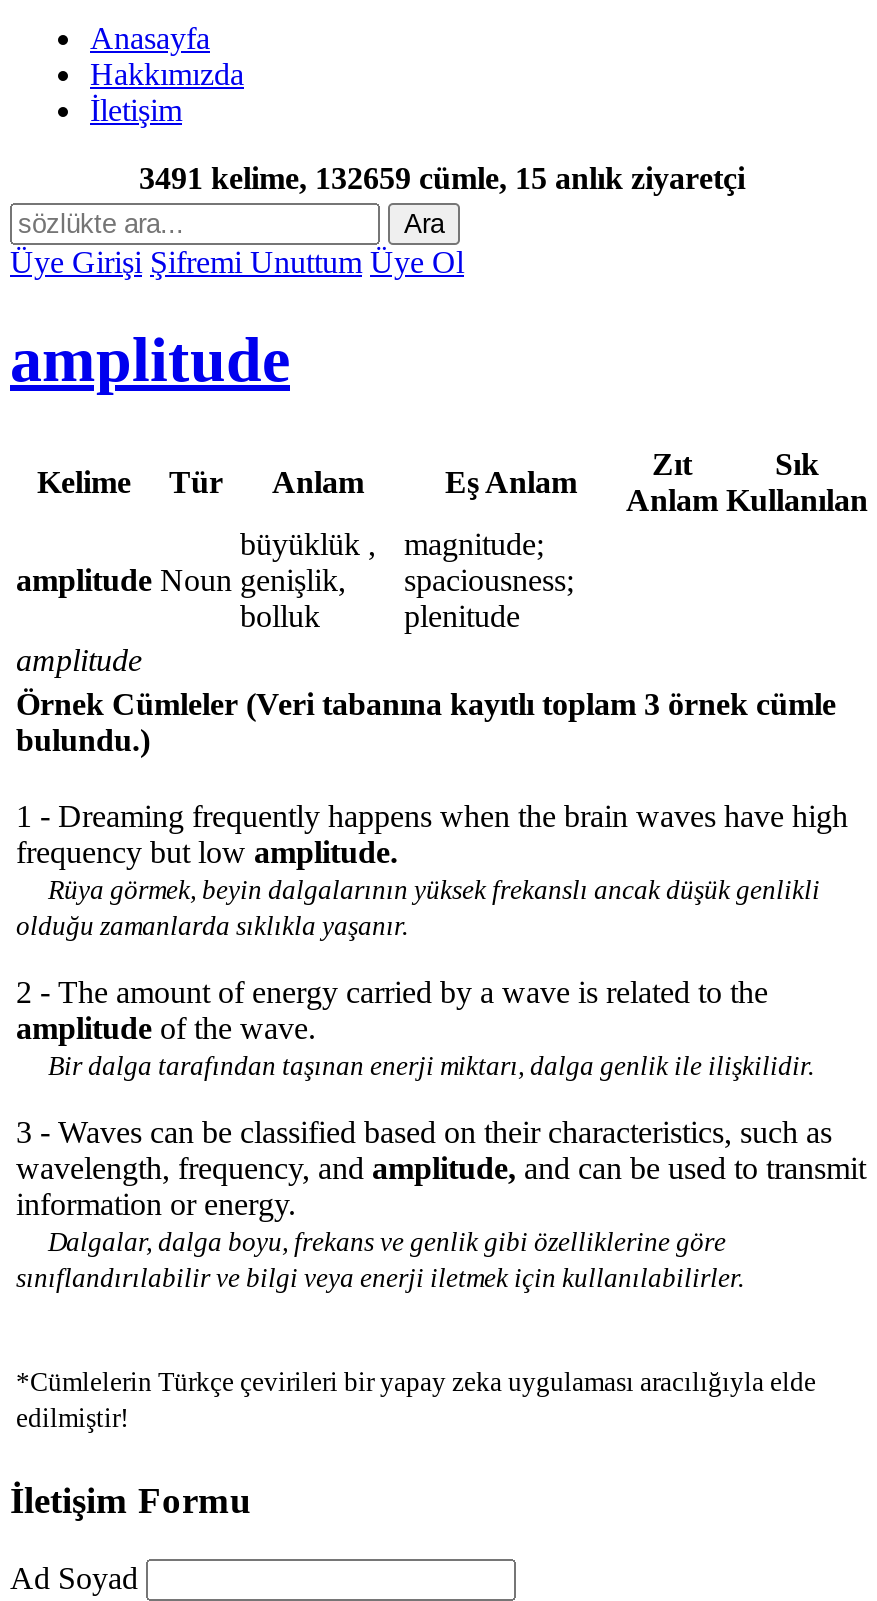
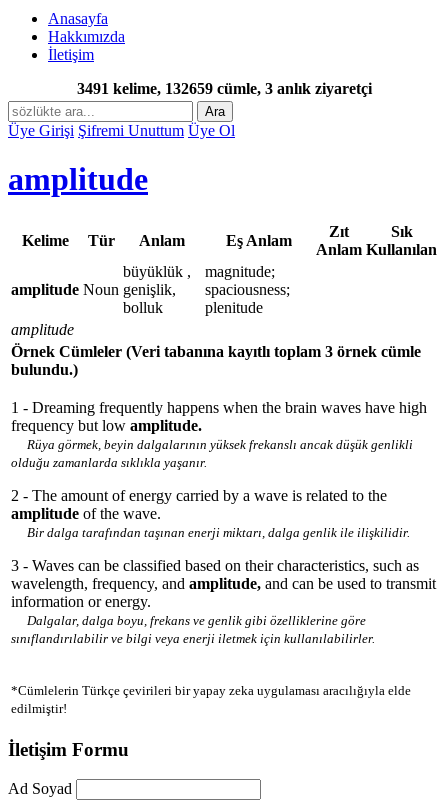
- 3491 kelime, 132659 cümle, 15 anlık ziyaretçi
+ 3491 kelime, 132659 cümle, 3 anlık ziyaretçi
